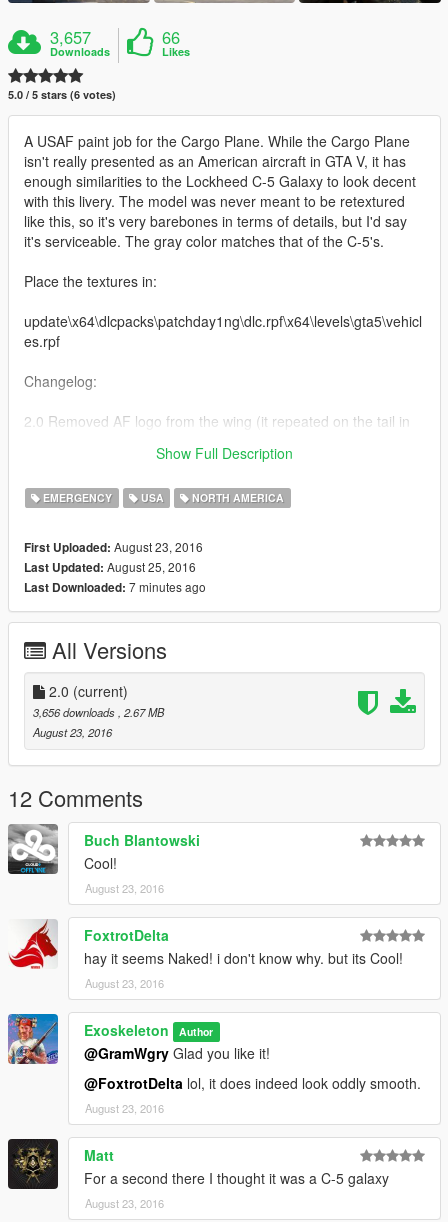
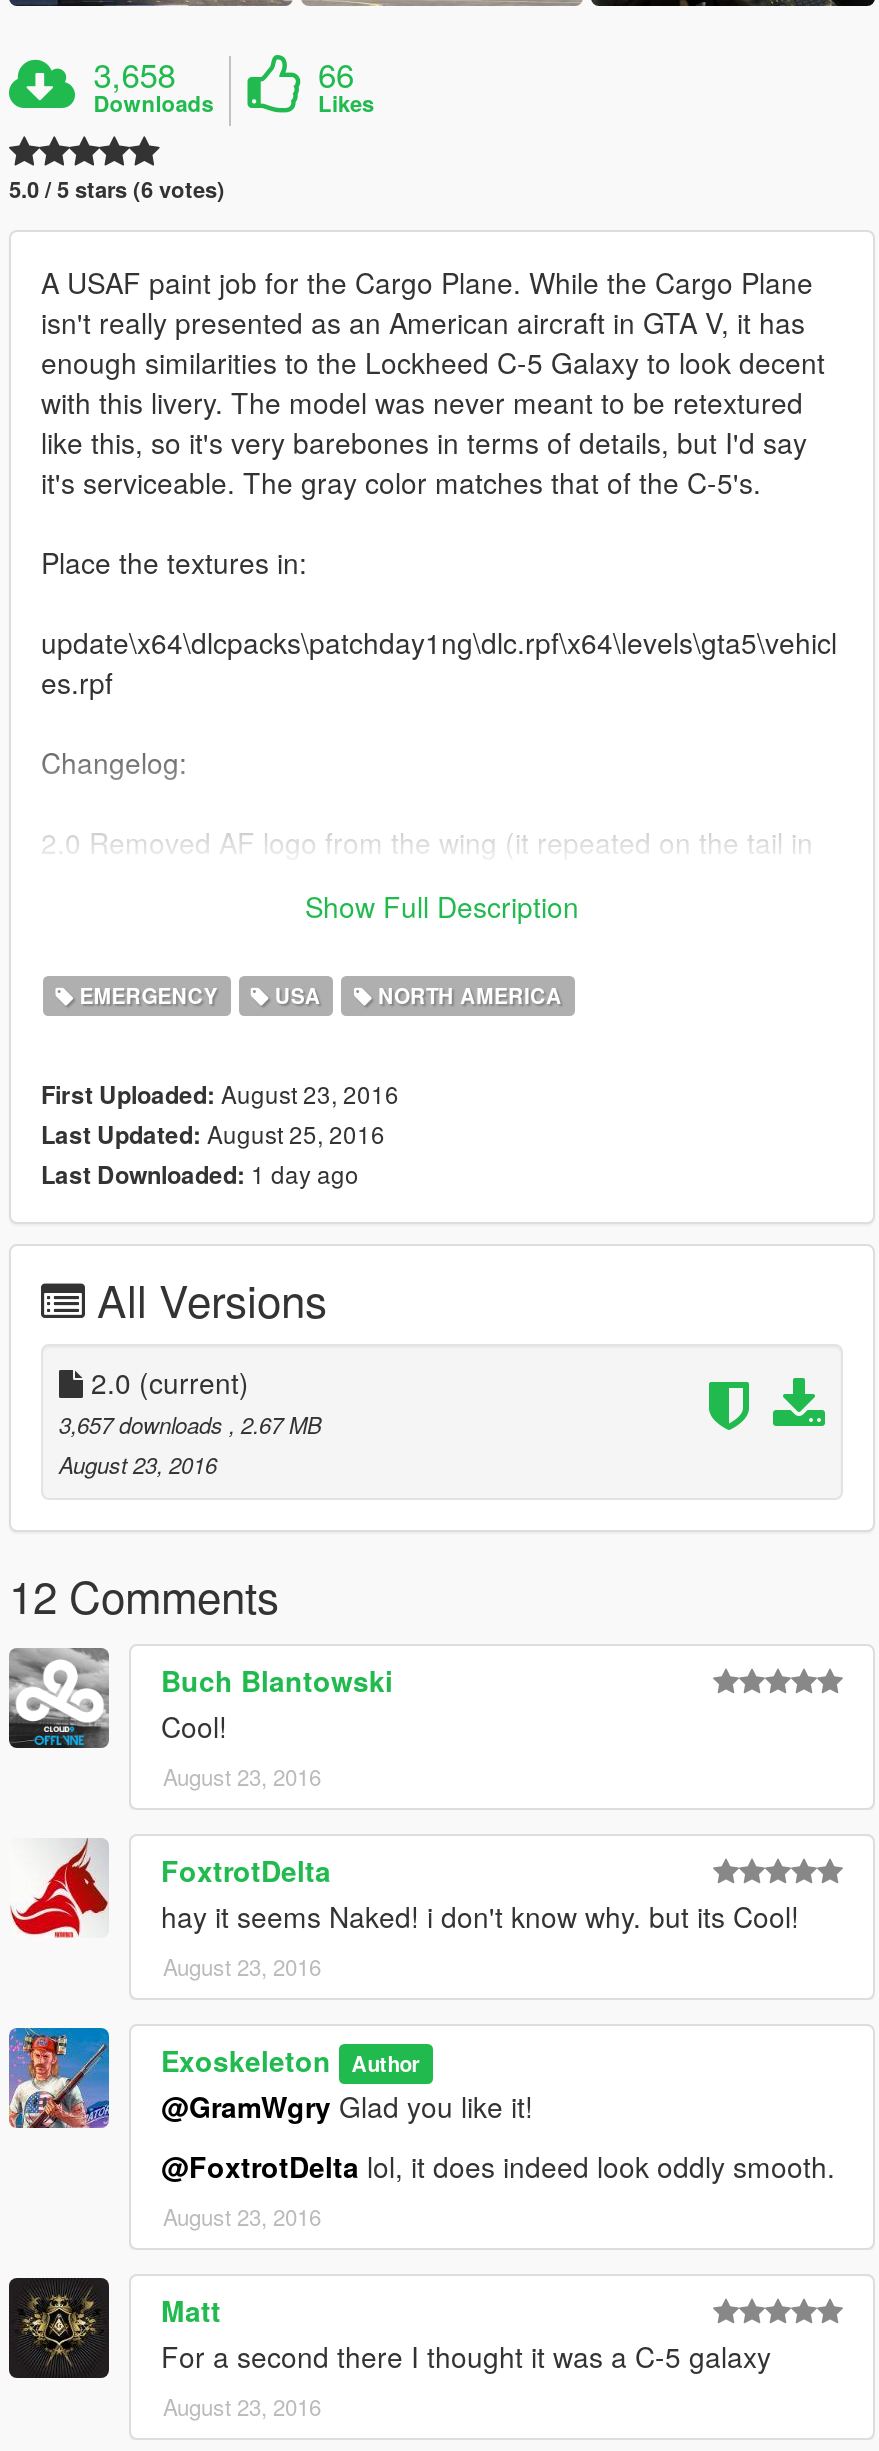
- 3,657
+ 3,658

- Last Downloaded: 7 minutes ago
+ Last Downloaded: 1 day ago

- 3,656 downloads, 2.67 MB
+ 3,657 downloads, 2.67 MB
